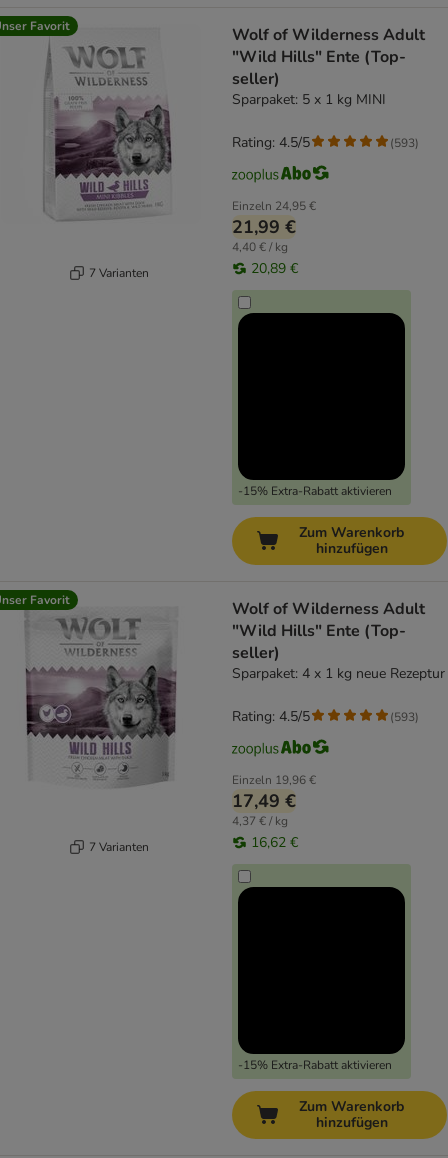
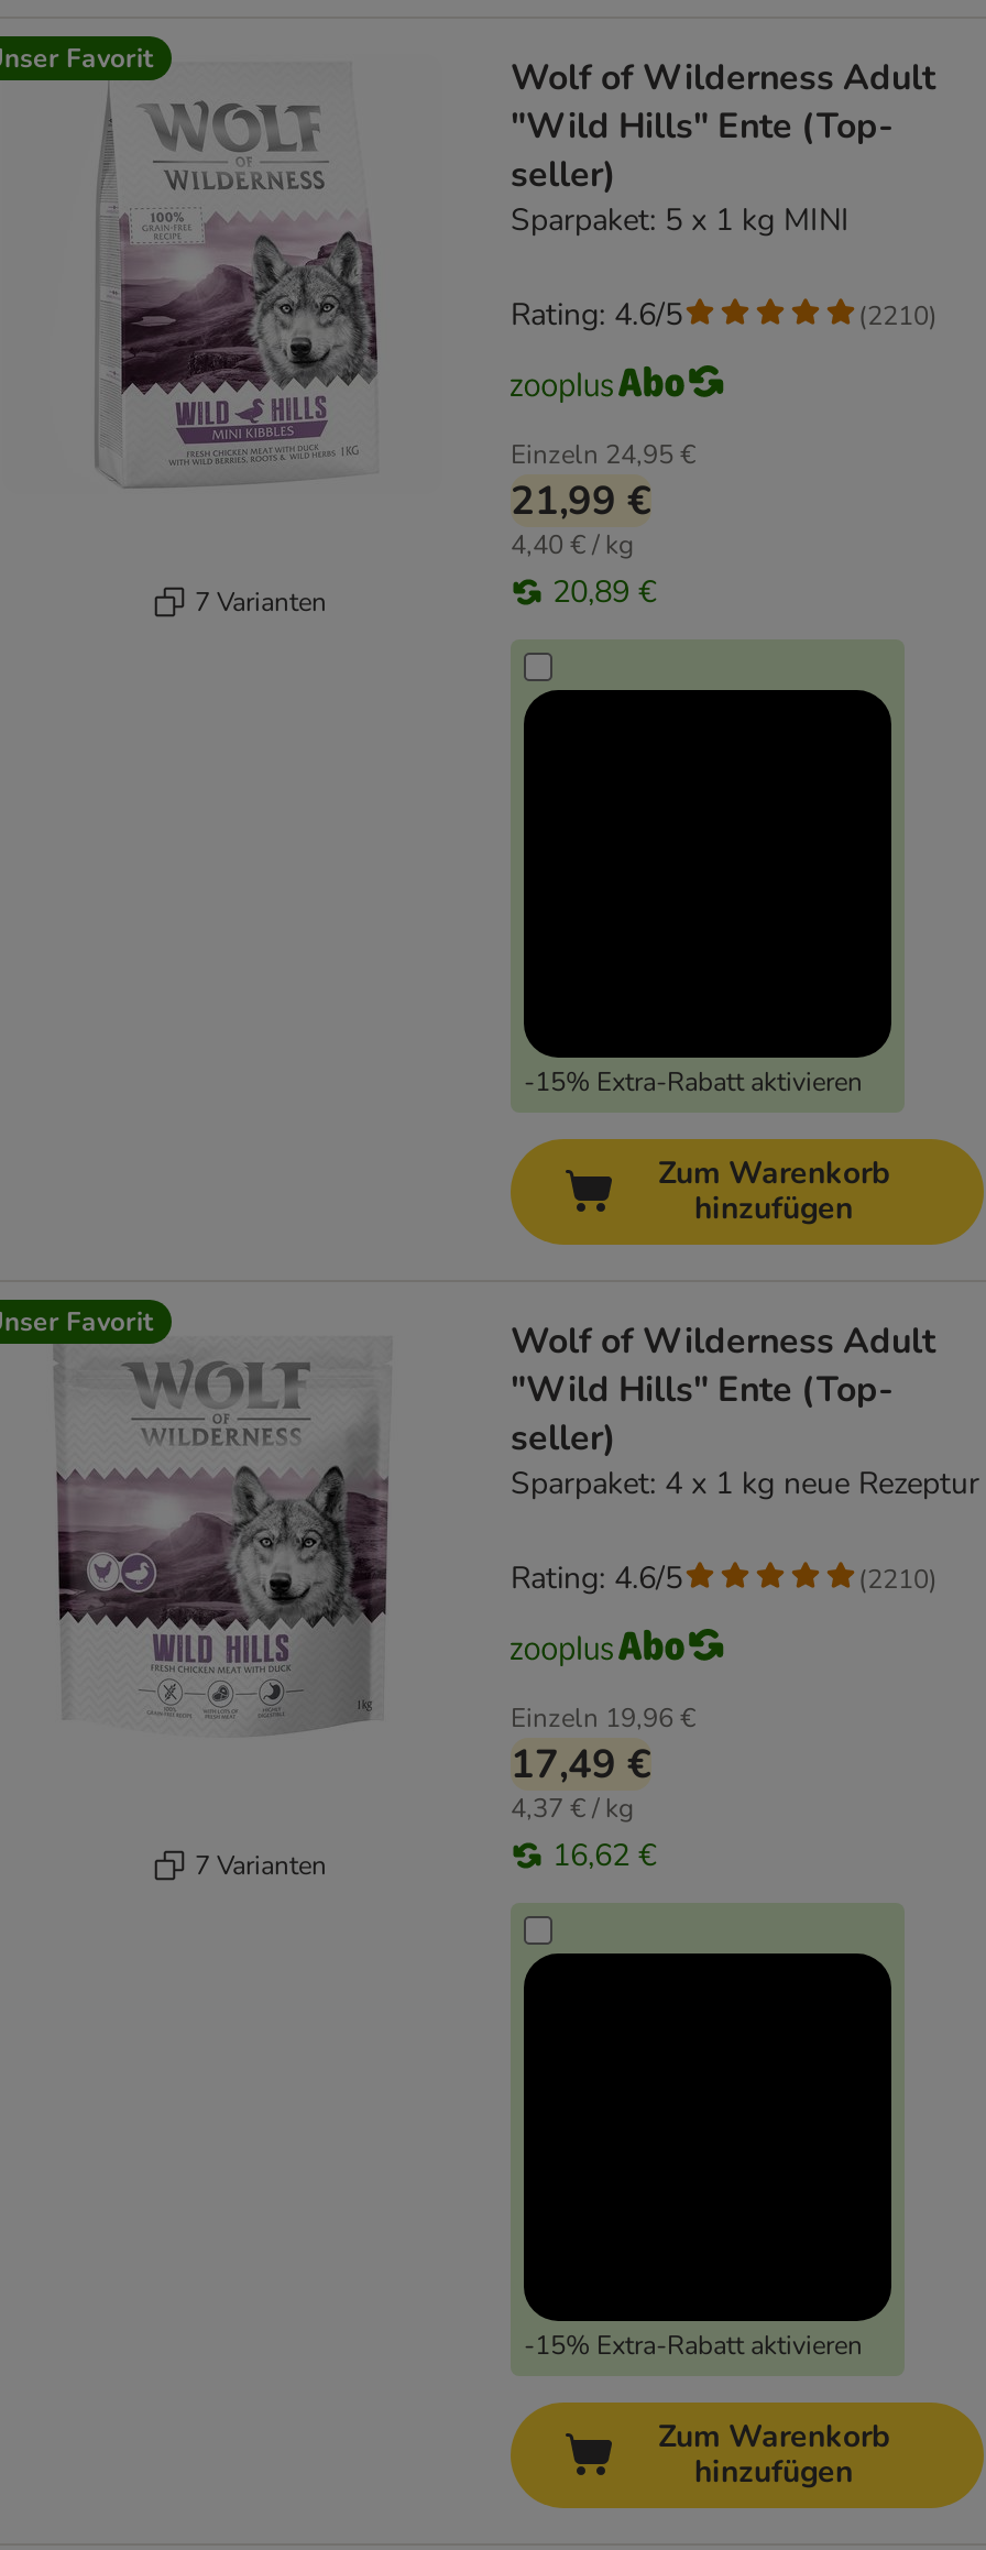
- Rating: 4.5/5
+ Rating: 4.6/5

- (593)
+ (2210)

- Rating: 4.5/5
+ Rating: 4.6/5

- (593)
+ (2210)
